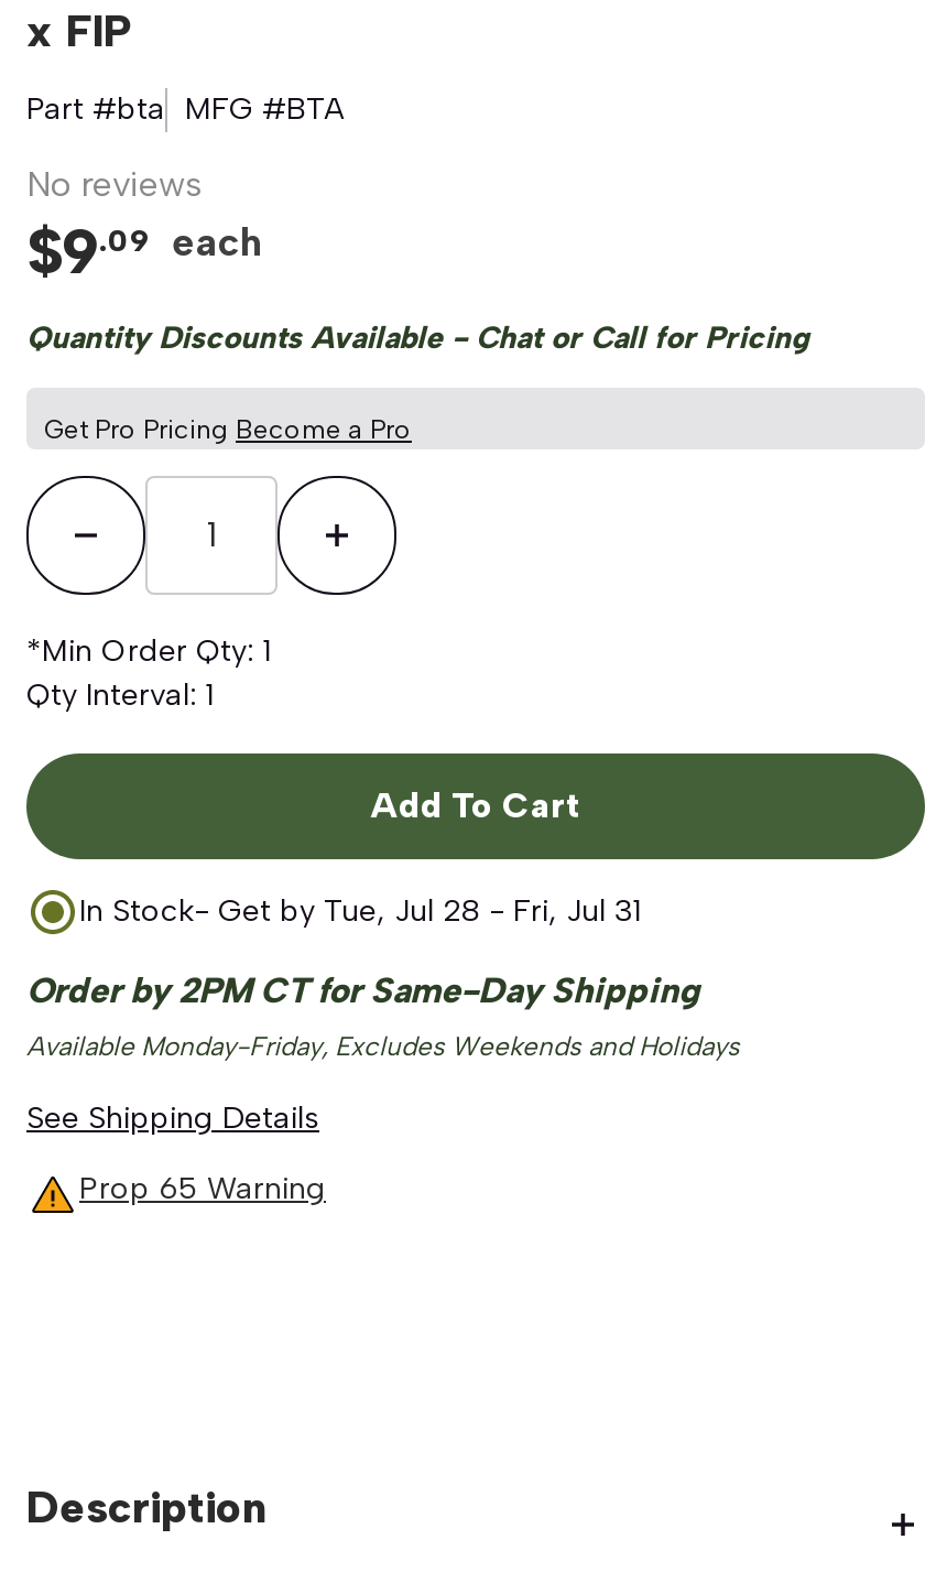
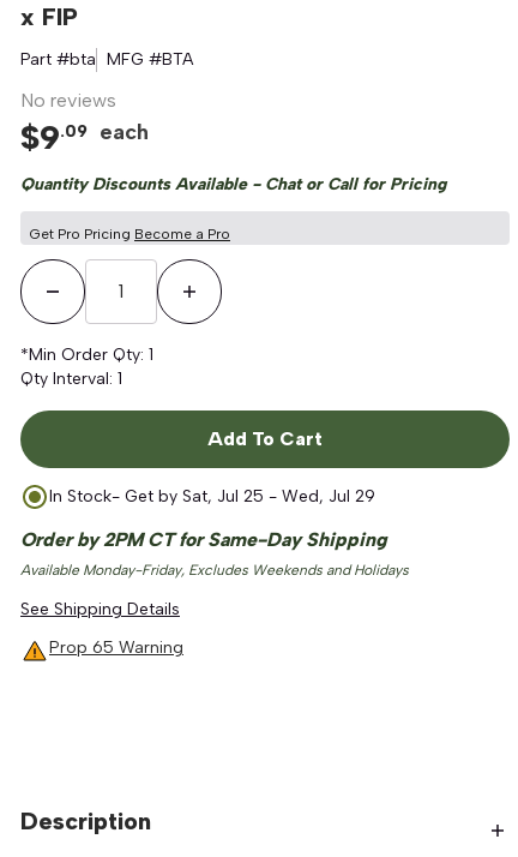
- In Stock- Get by Tue, Jul 28 - Fri, Jul 31
+ In Stock- Get by Sat, Jul 25 - Wed, Jul 29
